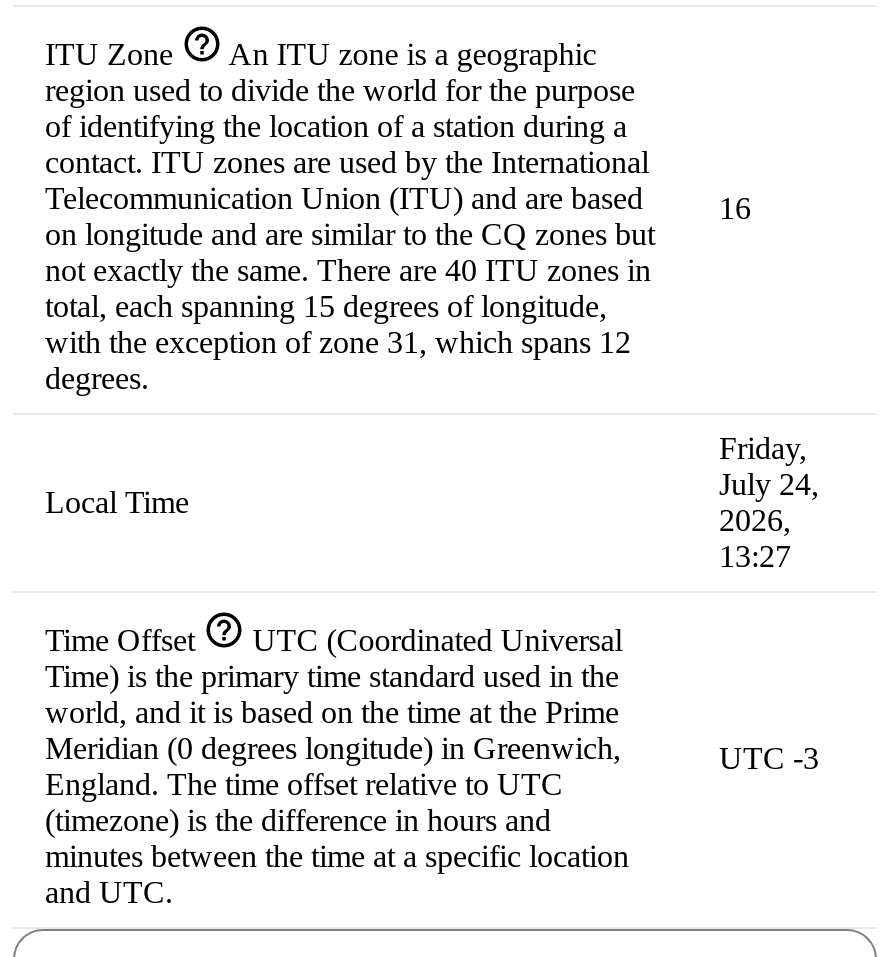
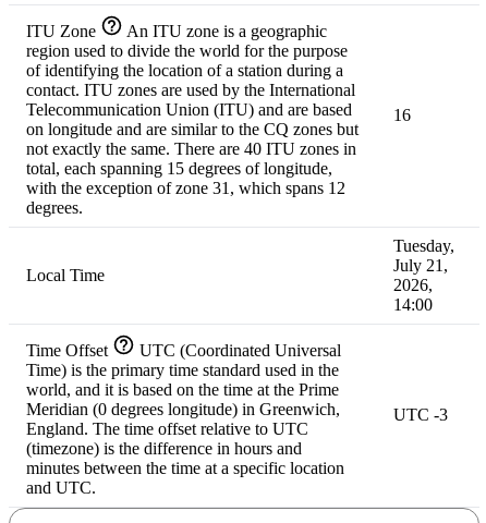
- Friday,
- July 24,
+ Tuesday,
+ July 21,

- 13:27
+ 14:00
